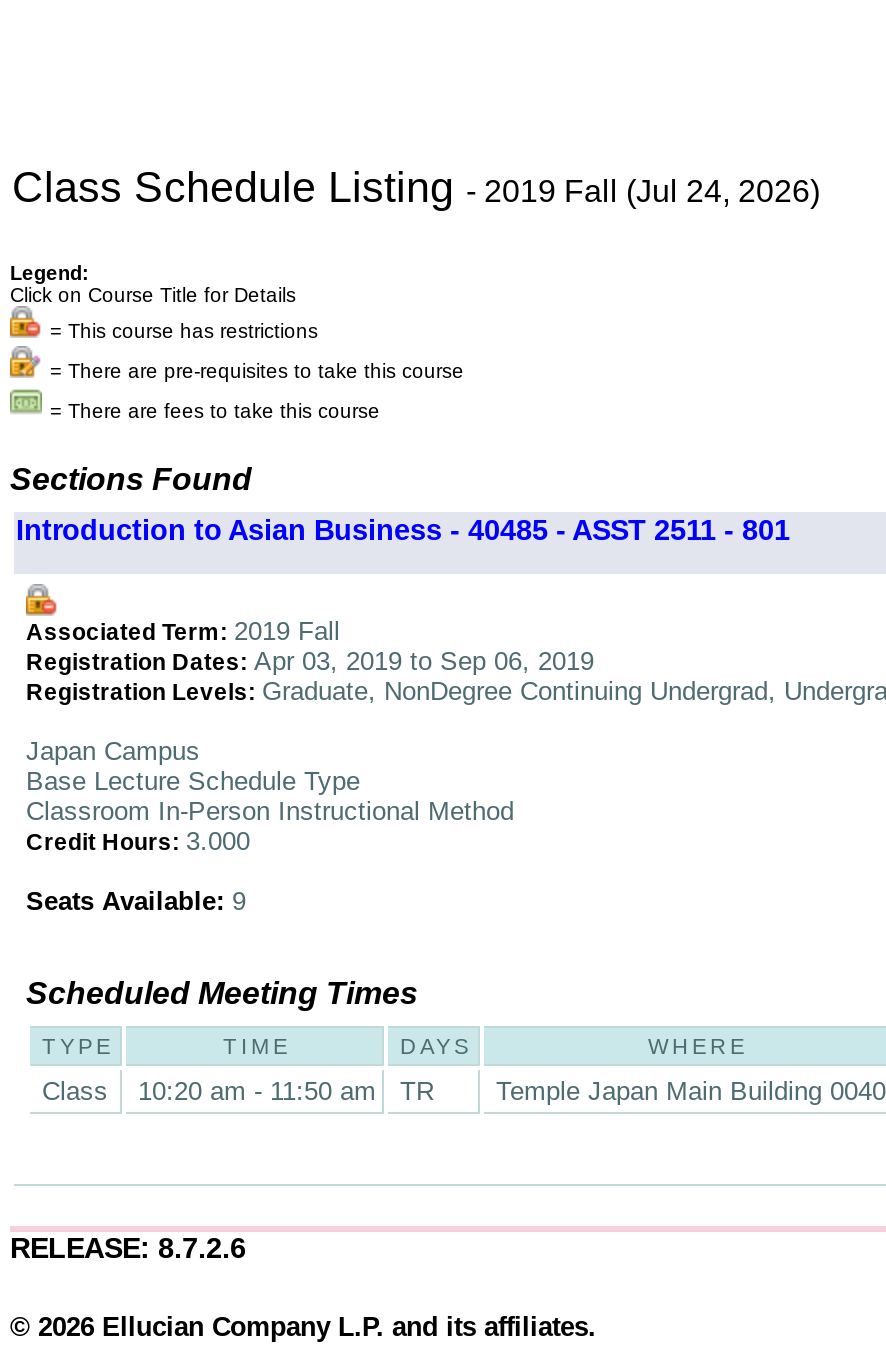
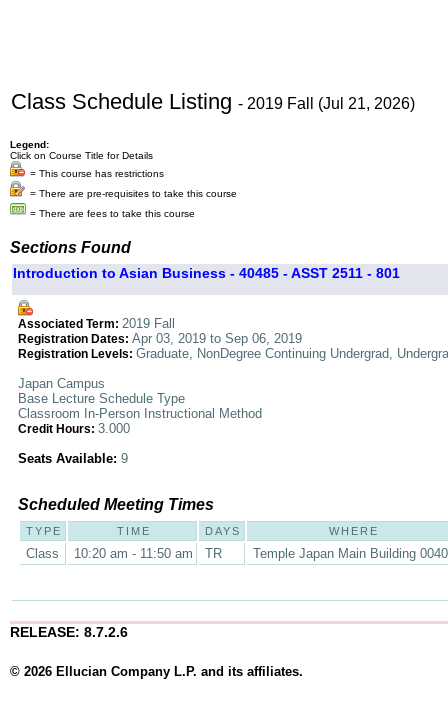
- Class Schedule Listing - 2019 Fall (Jul 24, 2026)
+ Class Schedule Listing - 2019 Fall (Jul 21, 2026)
